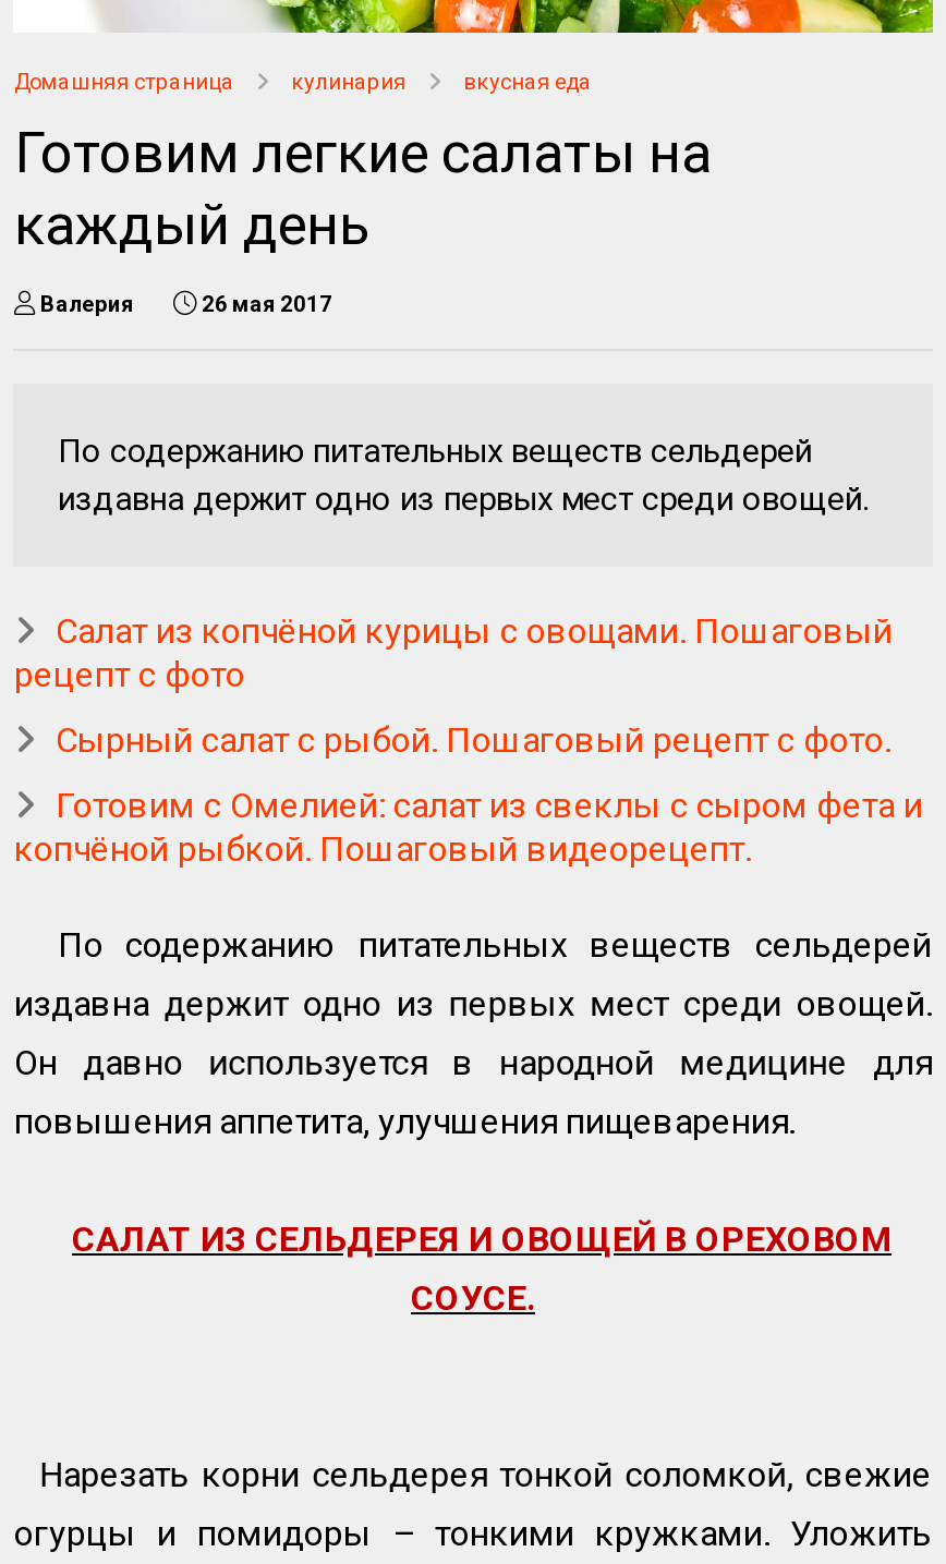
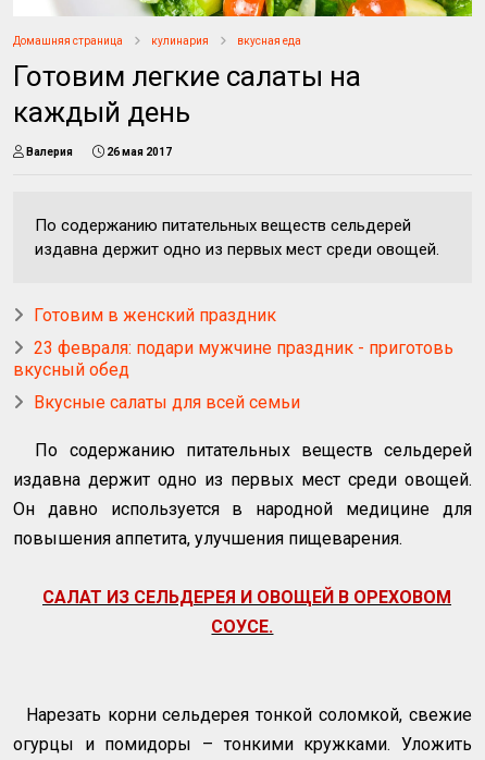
- Салат из копчёной курицы с овощами. Пошаговый
- рецепт с фото
+ Готовим в женский праздник

- Сырный салат с рыбой. Пошаговый рецепт с фото.
+ 23 февраля: подари мужчине праздник - приготовь
+ вкусный обед

- Готовим с Омелией: салат из свеклы с сыром фета и
- копчёной рыбкой. Пошаговый видеорецепт.
+ Вкусные салаты для всей семьи
